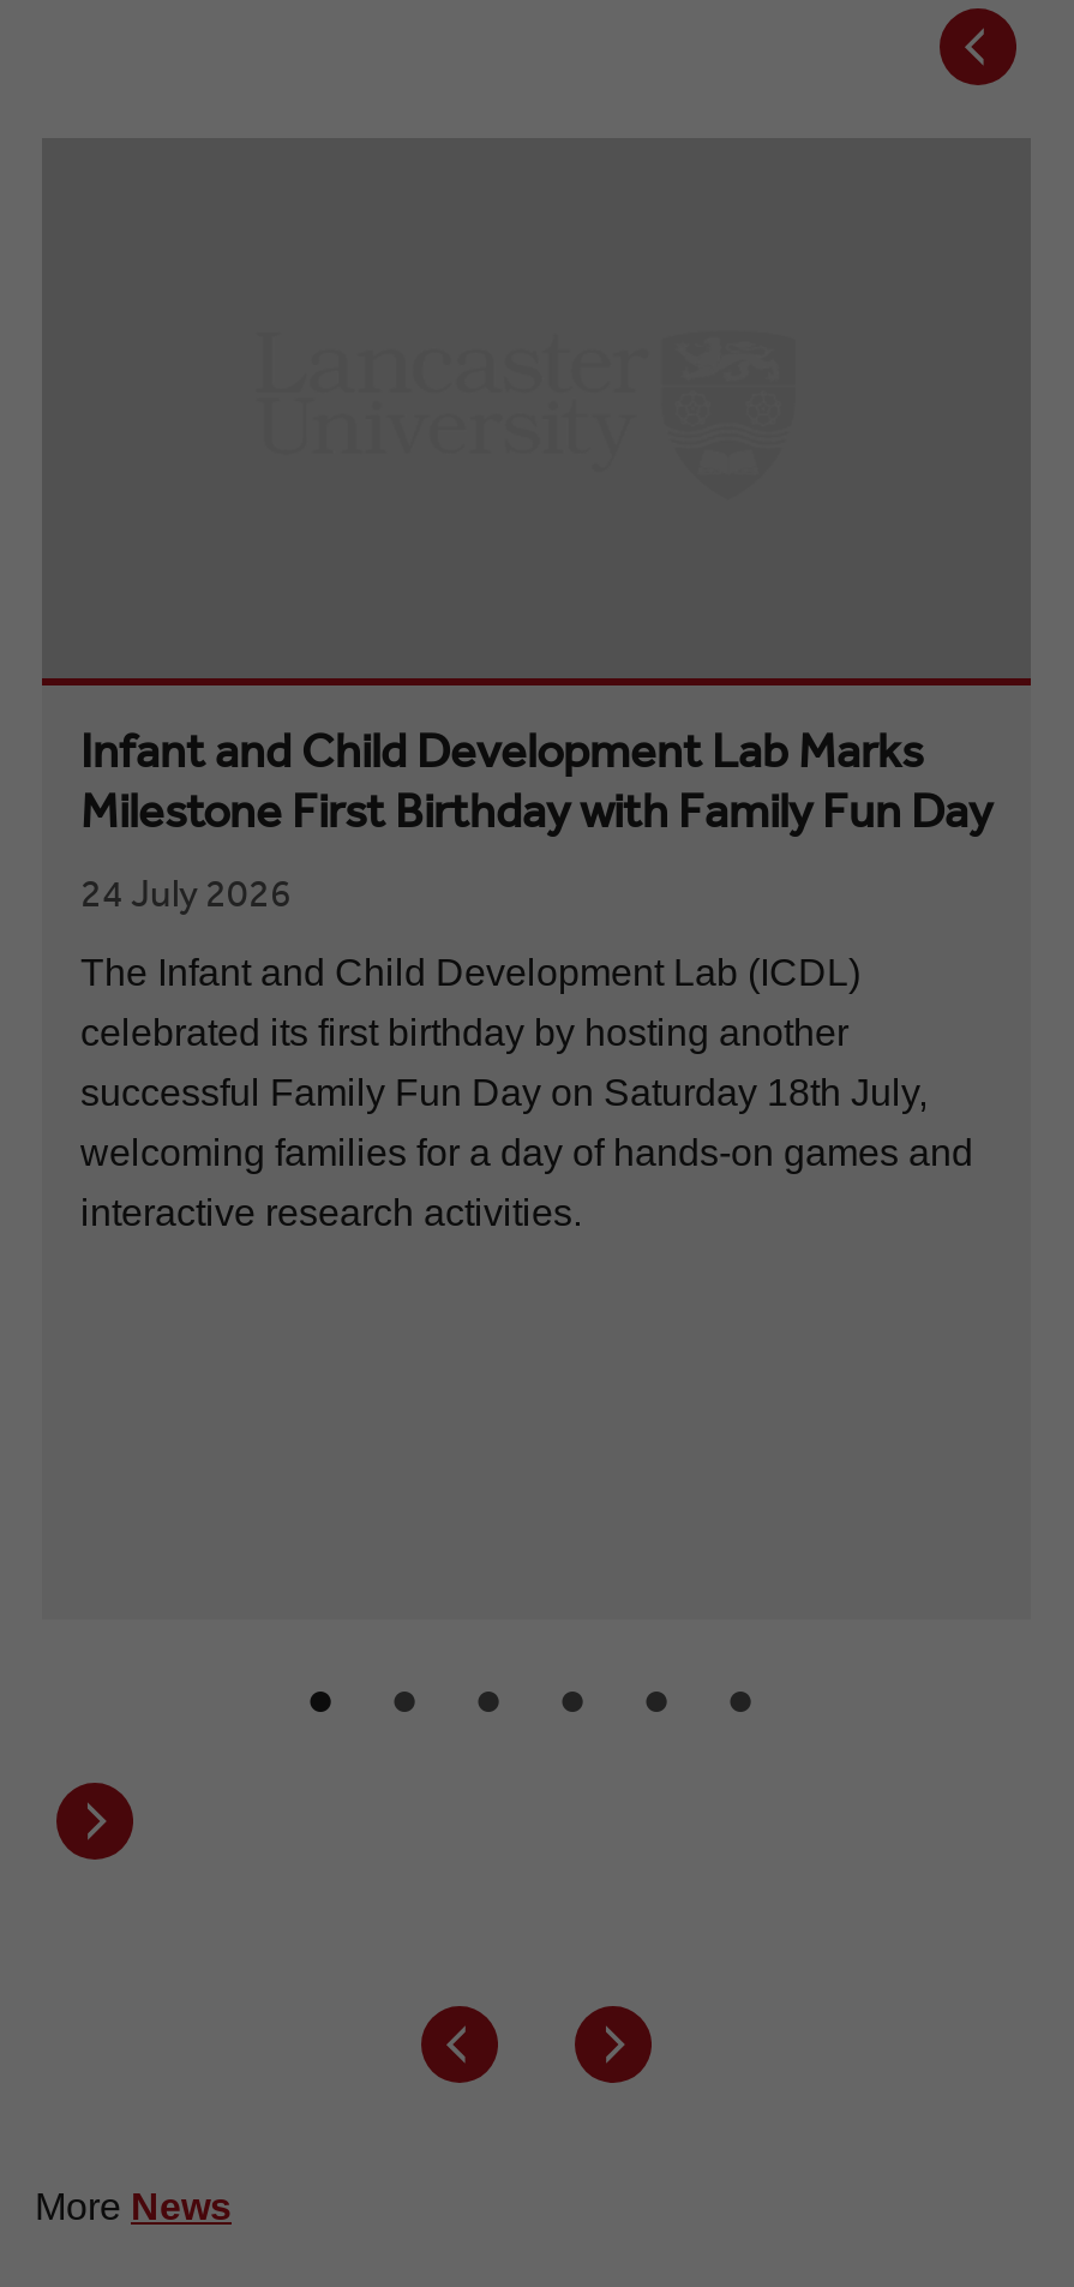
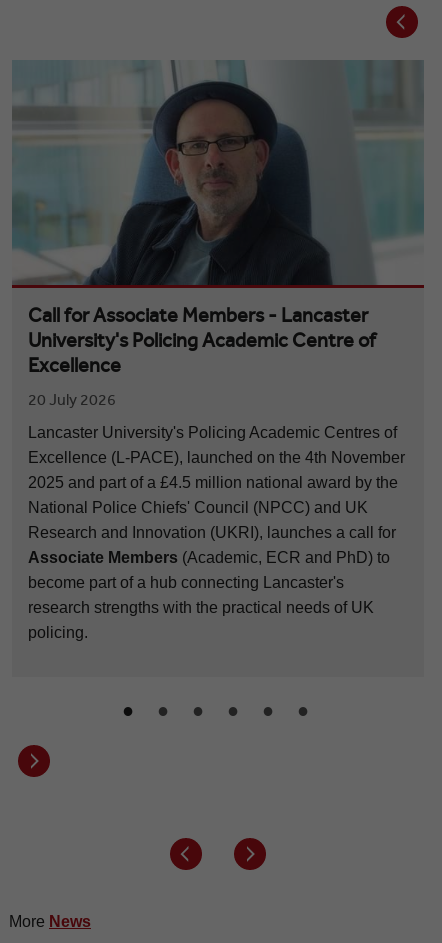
+ [image]

- Infant and Child Development Lab Marks
- Milestone First Birthday with Family Fun Day
- 24 July 2026
- The Infant and Child Development Lab (ICDL)
- celebrated its first birthday by hosting another
- successful Family Fun Day on Saturday 18th July,
- welcoming families for a day of hands-on games and
- interactive research activities.
+ Call for Associate Members - Lancaster
+ University's Policing Academic Centre of
+ Excellence
+ 20 July 2026
+ Lancaster University's Policing Academic Centres of
+ Excellence (L-PACE), launched on the 4th November
+ 2025 and part of a £4.5 million national award by the
+ National Police Chiefs' Council (NPCC) and UK
+ Research and Innovation (UKRI), launches a call for
+ Associate Members (Academic, ECR and PhD) to
+ become part of a hub connecting Lancaster's
+ research strengths with the practical needs of UK
+ policing.
